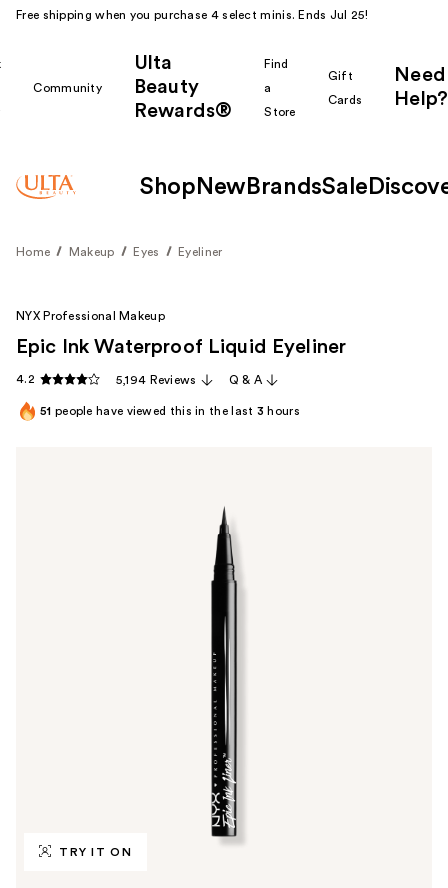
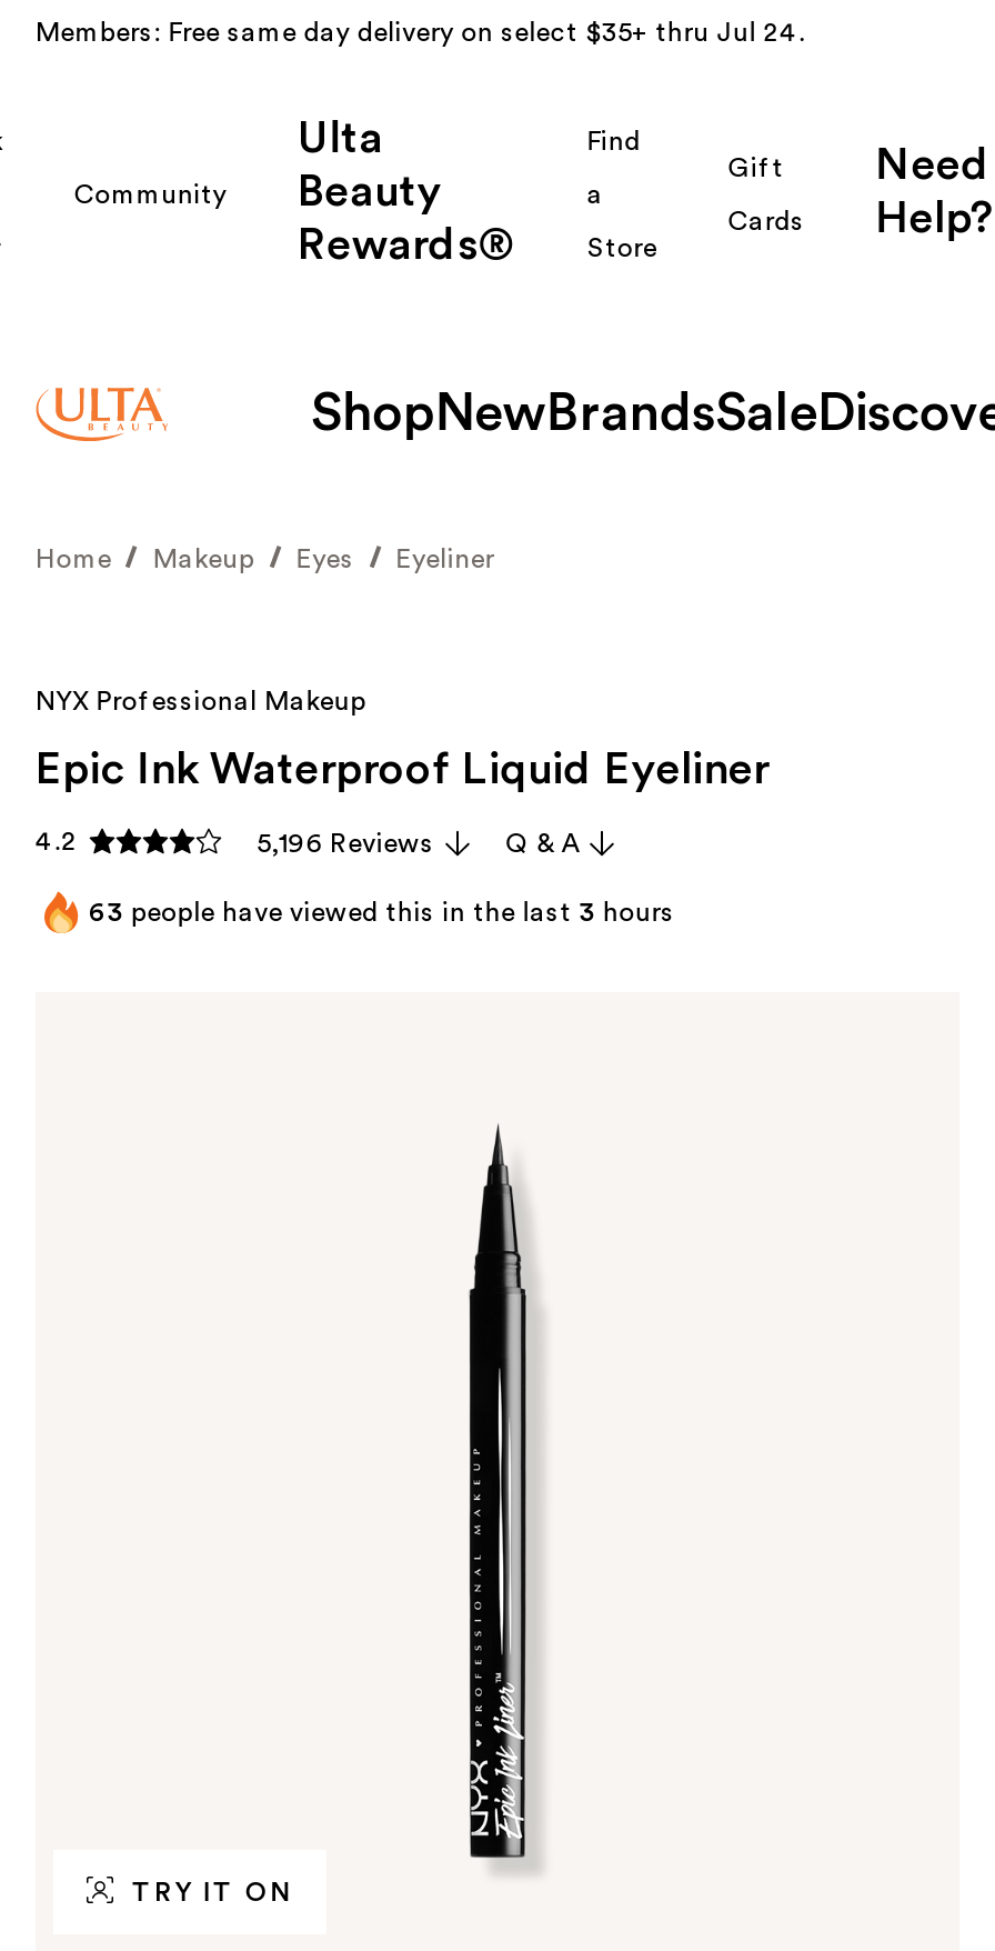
- Free shipping when you purchase 4 select minis. Ends Jul 25!
+ Members: Free same day delivery on select $35+ thru Jul 24.

- 5,194 Reviews
+ 5,196 Reviews

- 51 people have viewed this in the last 3 hours
+ 63 people have viewed this in the last 3 hours
